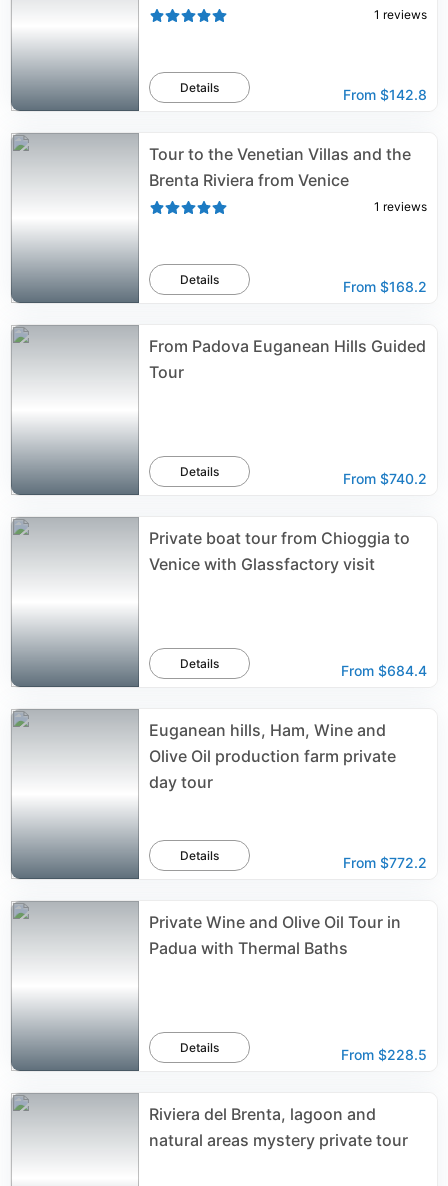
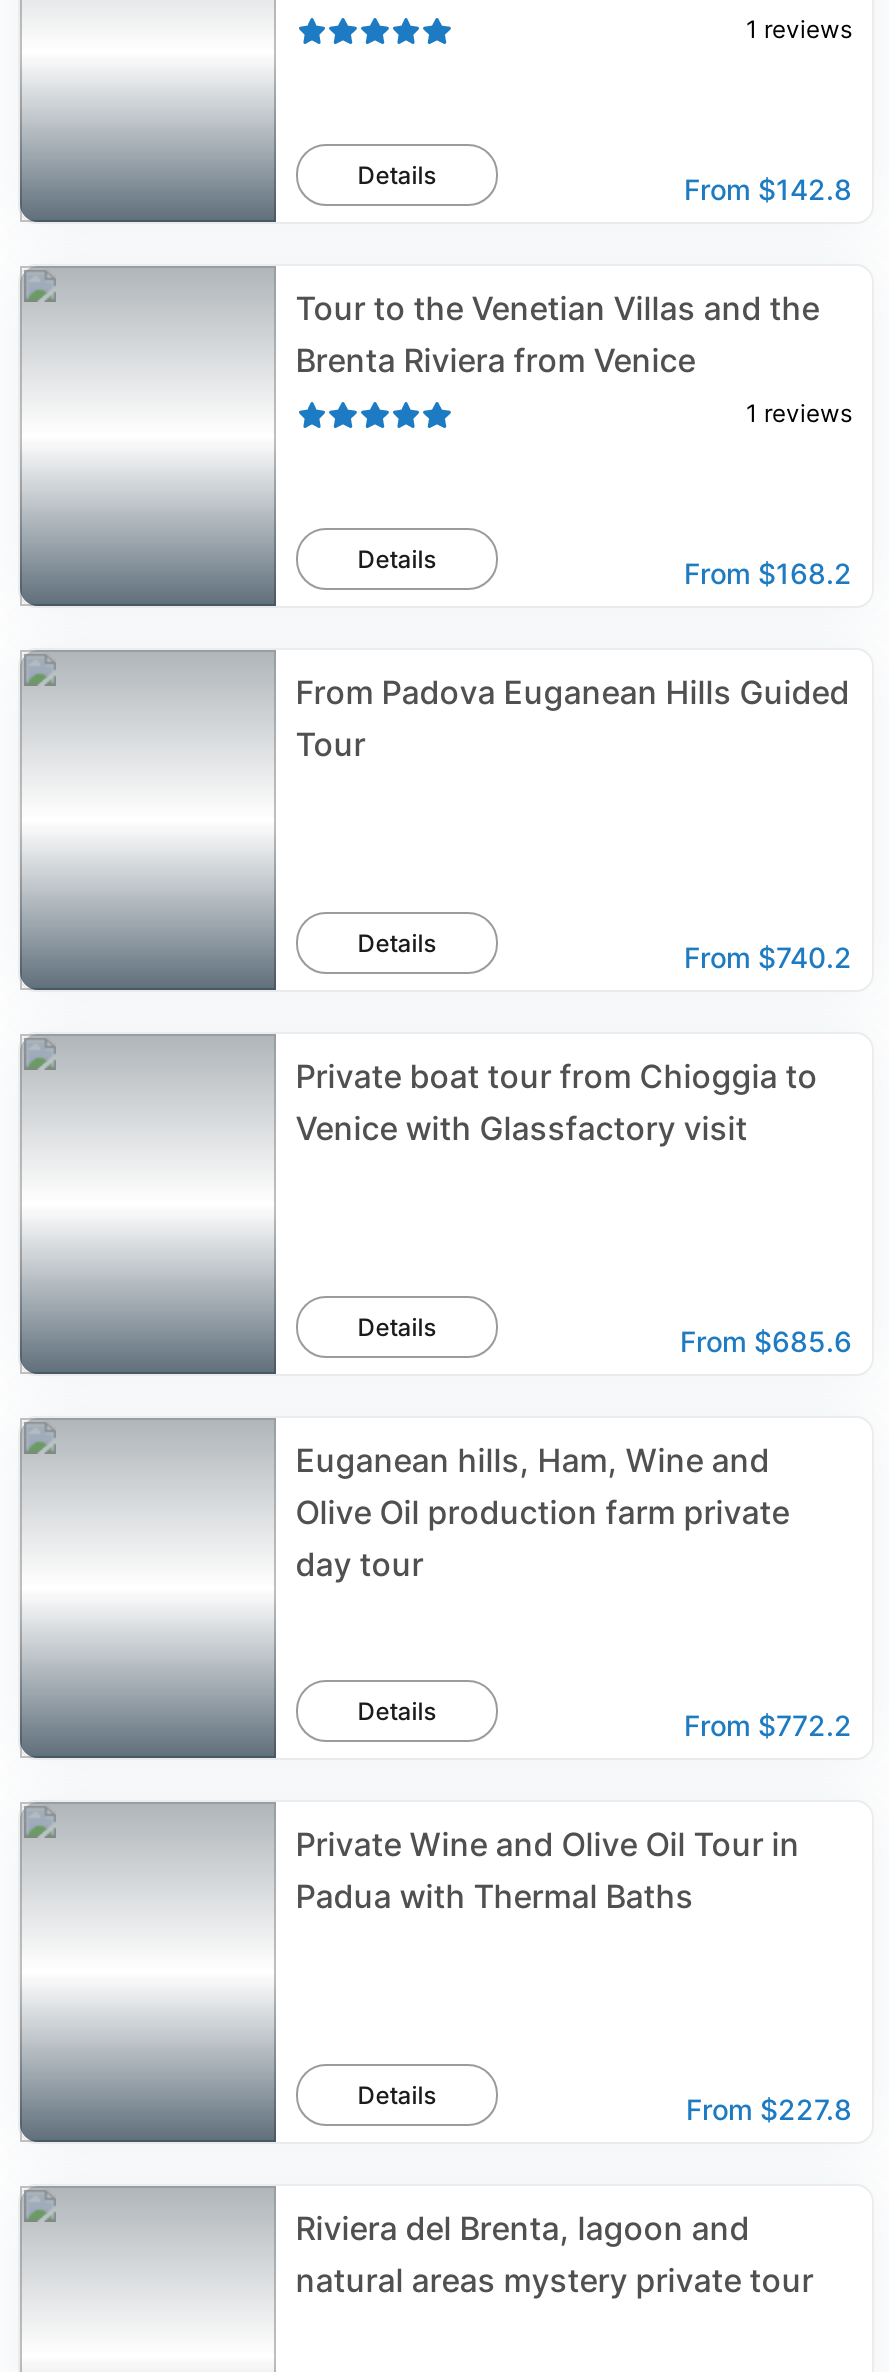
- From $684.4
+ From $685.6

- From $228.5
+ From $227.8
